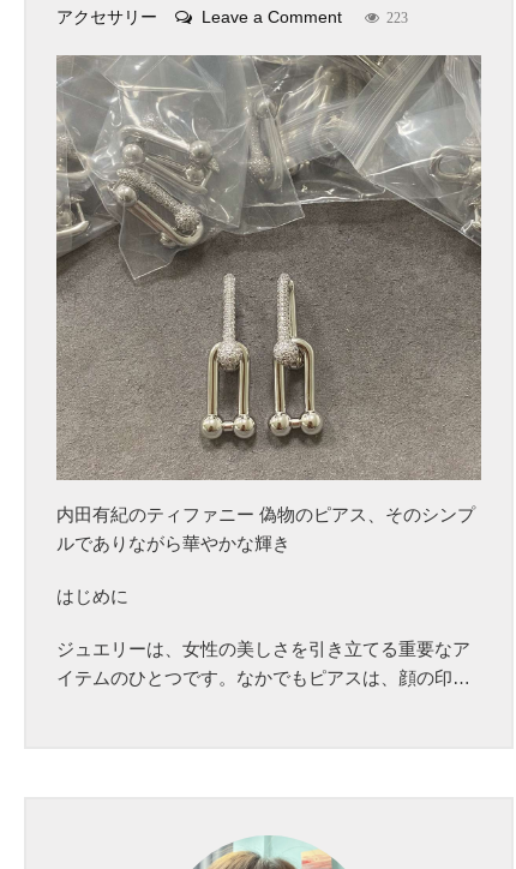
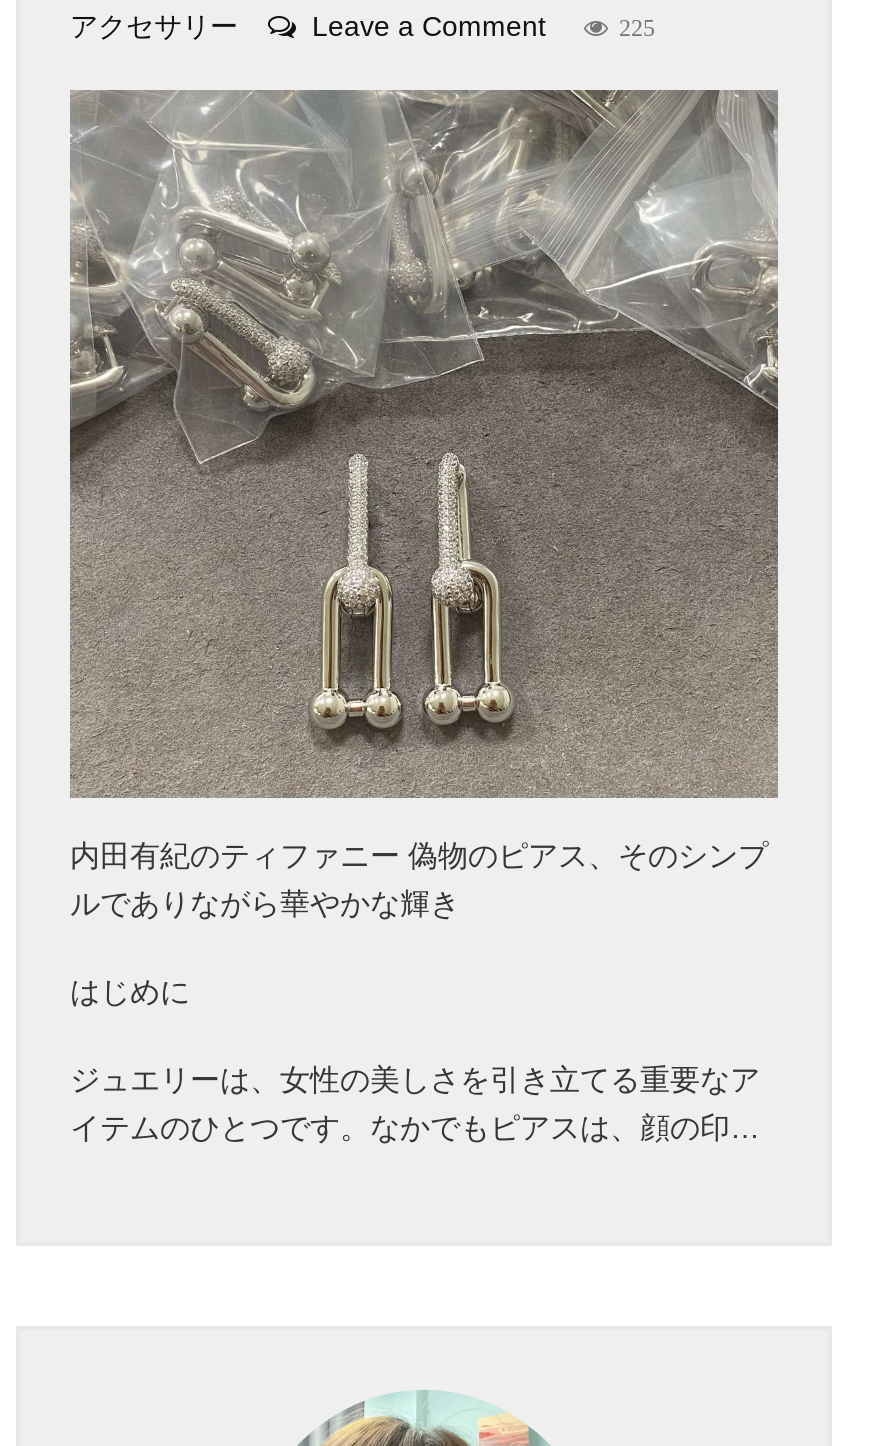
- 223
+ 225
